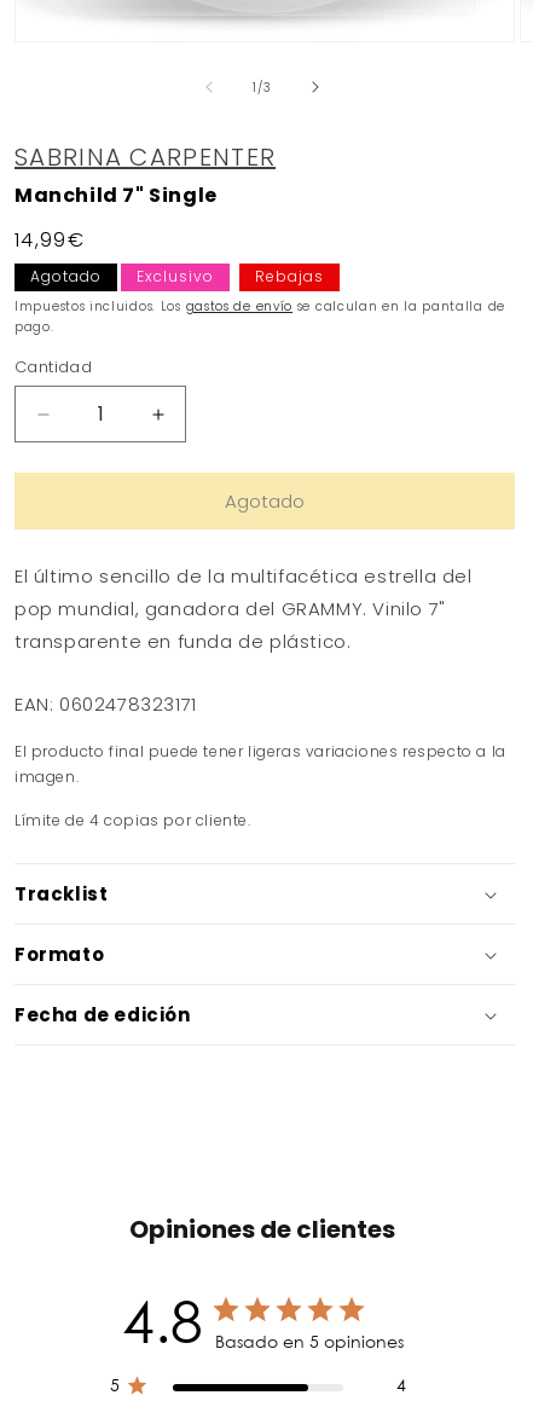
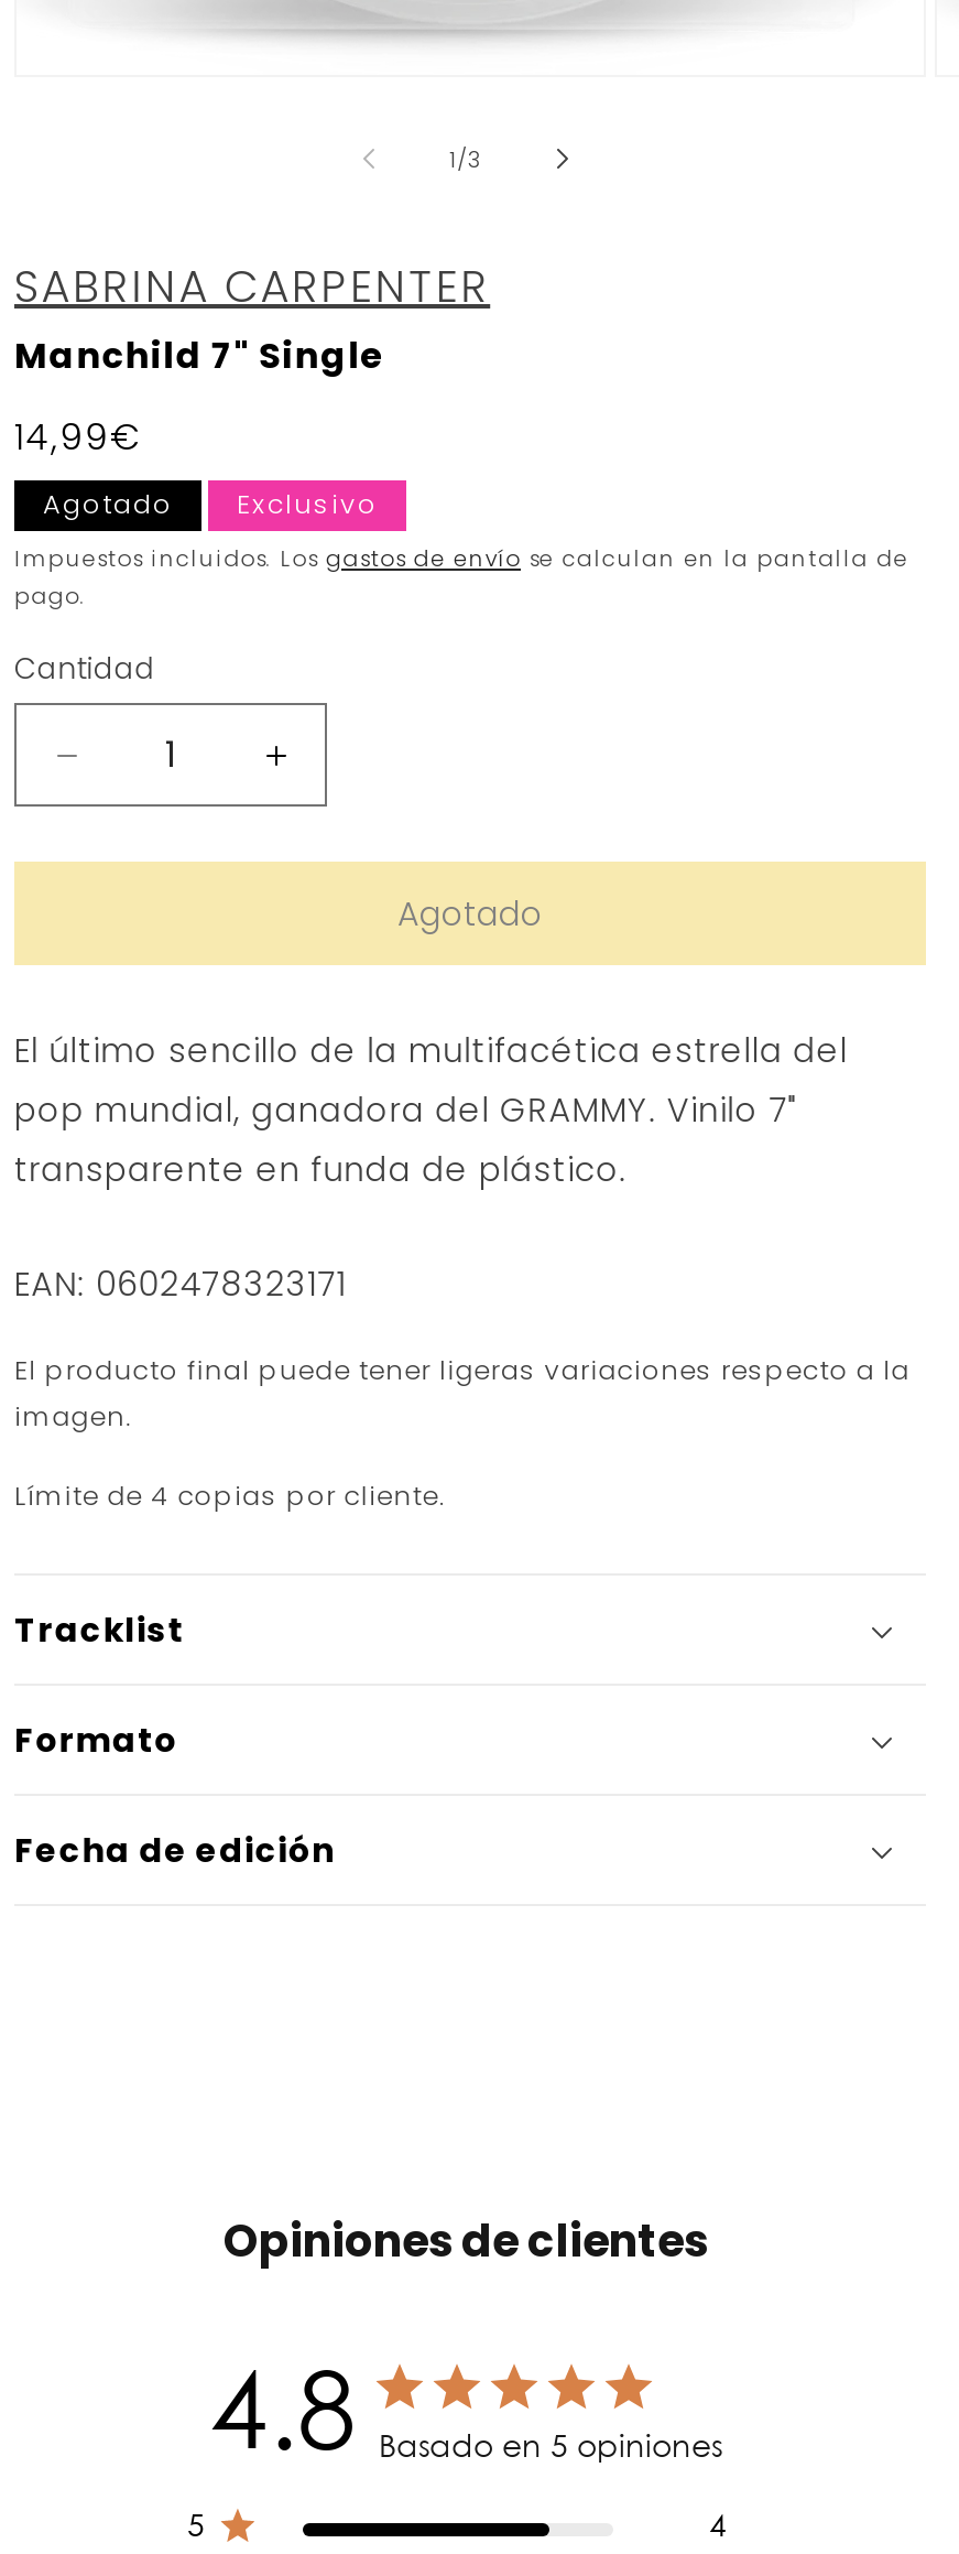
- Rebajas
